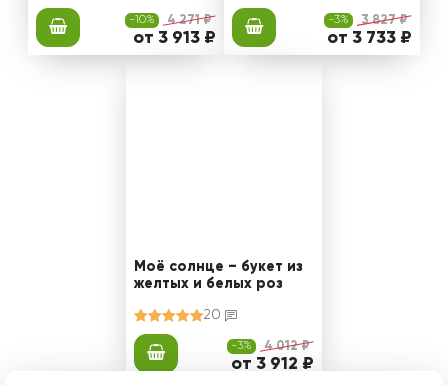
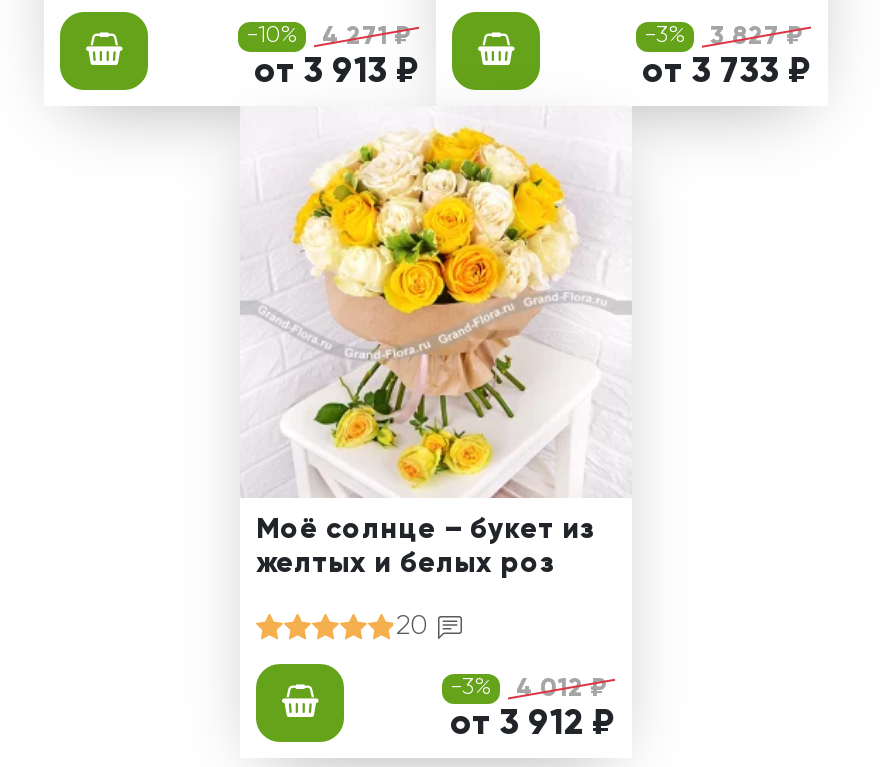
+ [image]
